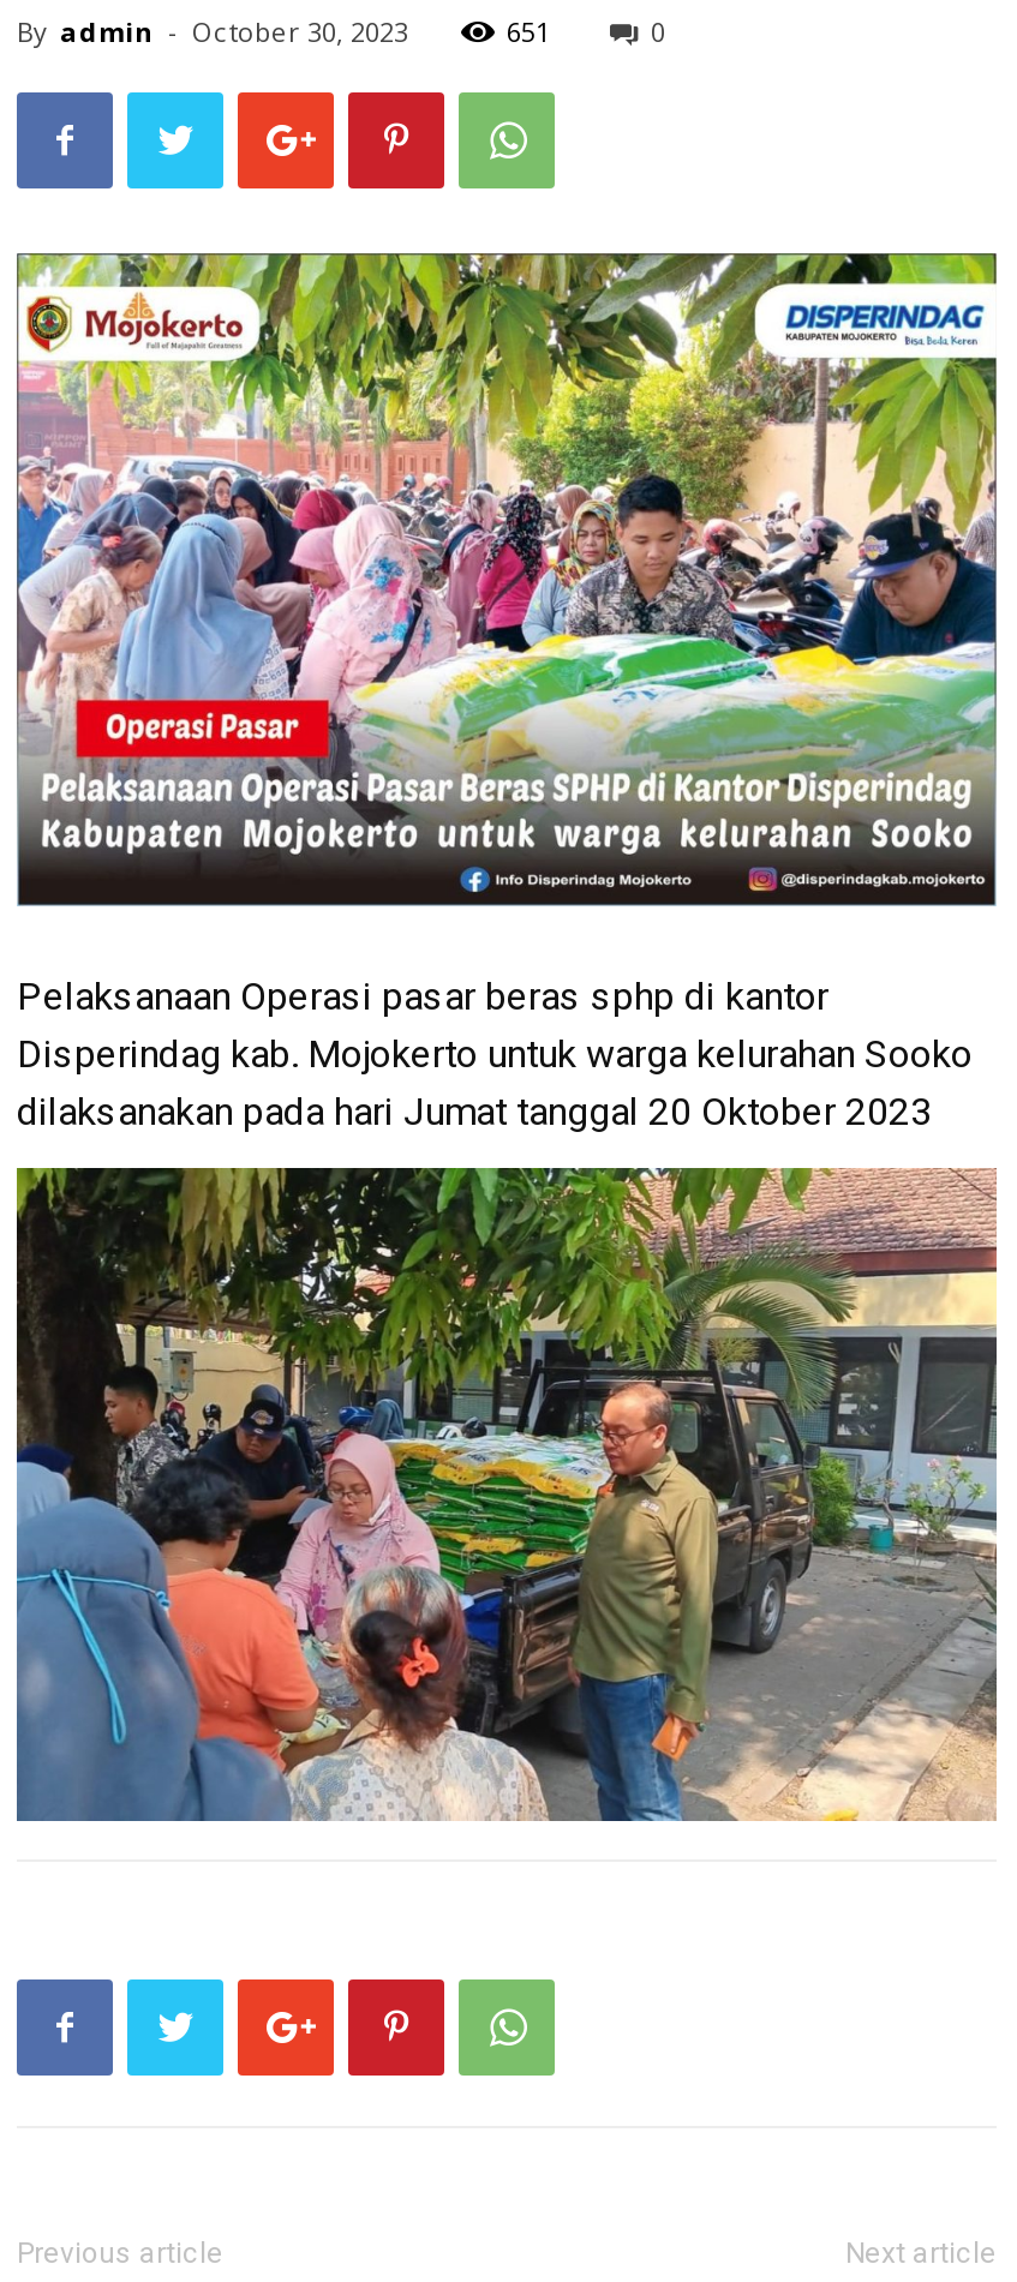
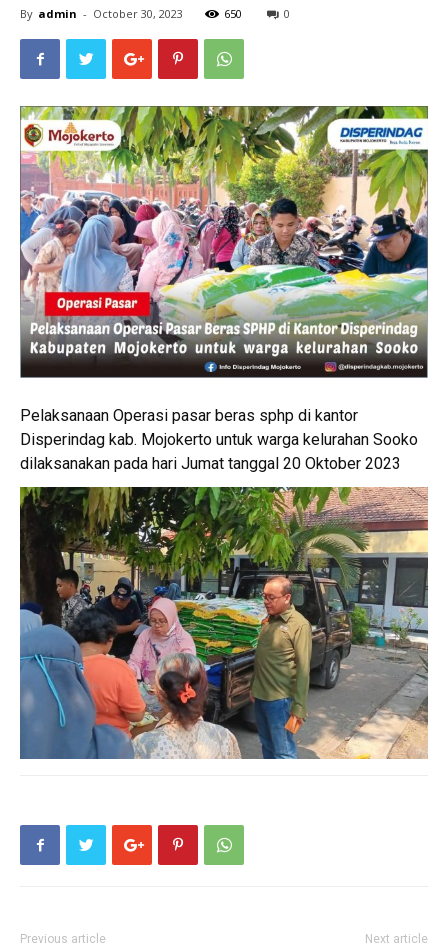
- 651
+ 650
